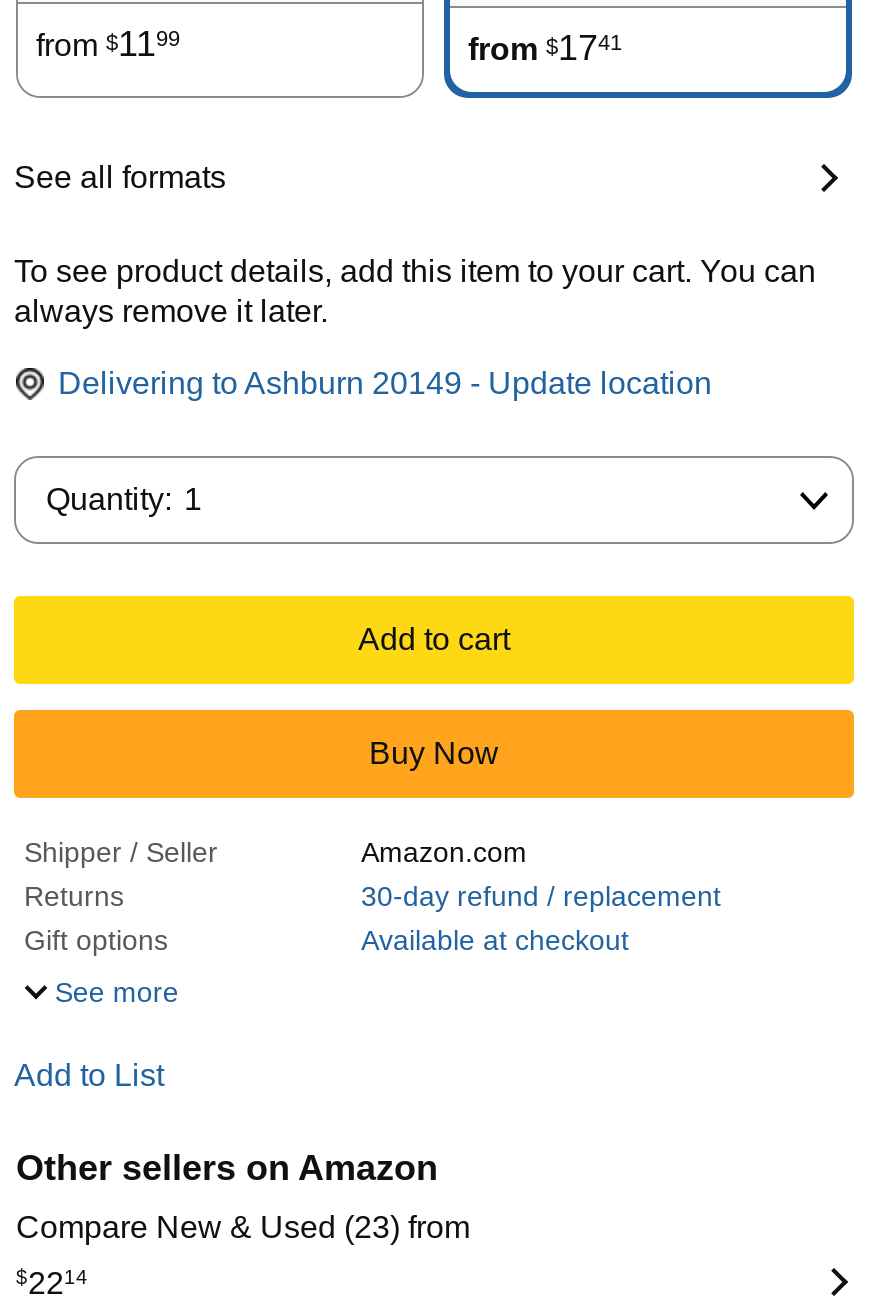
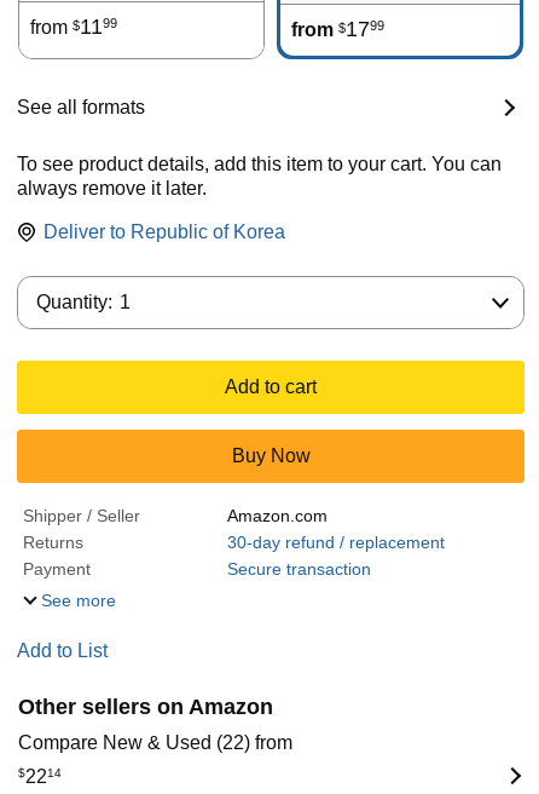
- from $1741
+ from $1799

- Delivering to Ashburn 20149 - Update location
+ Deliver to Republic of Korea

- Gift options
- Available at checkout
+ Payment
+ Secure transaction

- Compare New & Used (23) from
+ Compare New & Used (22) from
